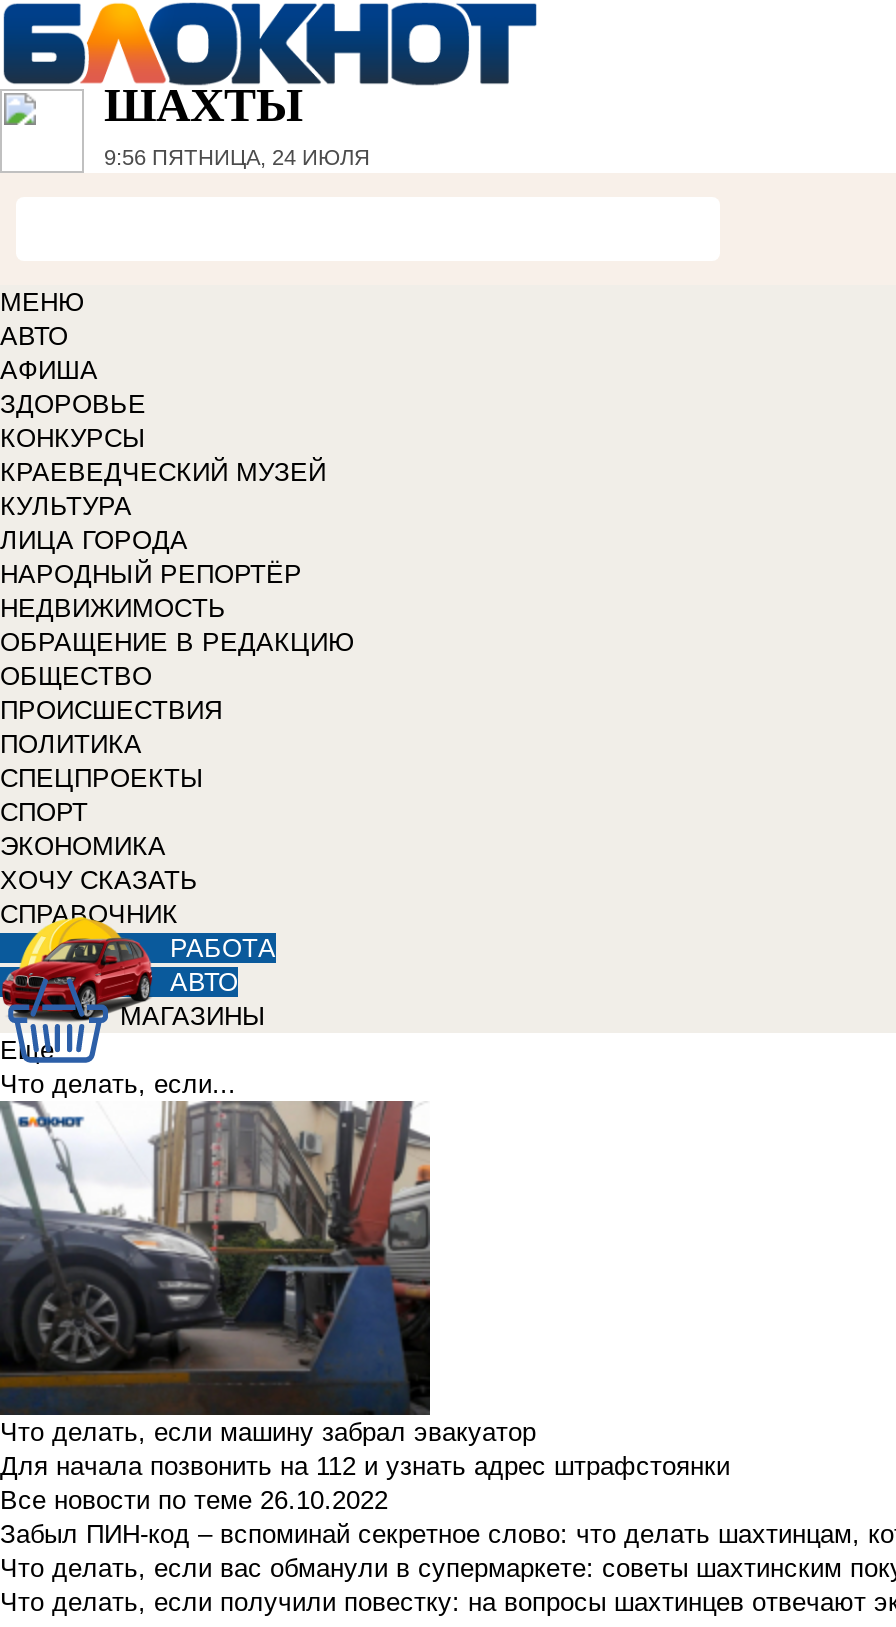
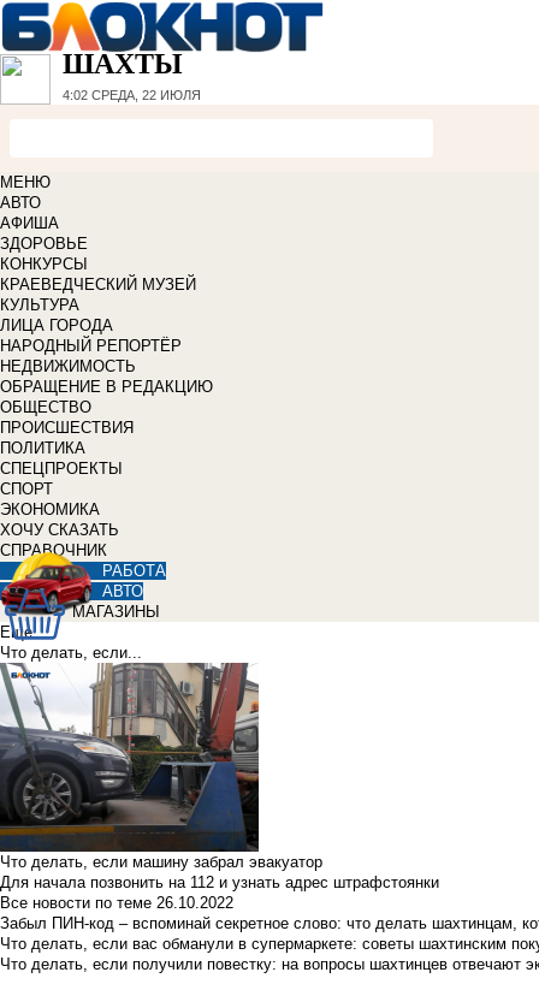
- 9:56 ПЯТНИЦА, 24 ИЮЛЯ
+ 4:02 СРЕДА, 22 ИЮЛЯ
